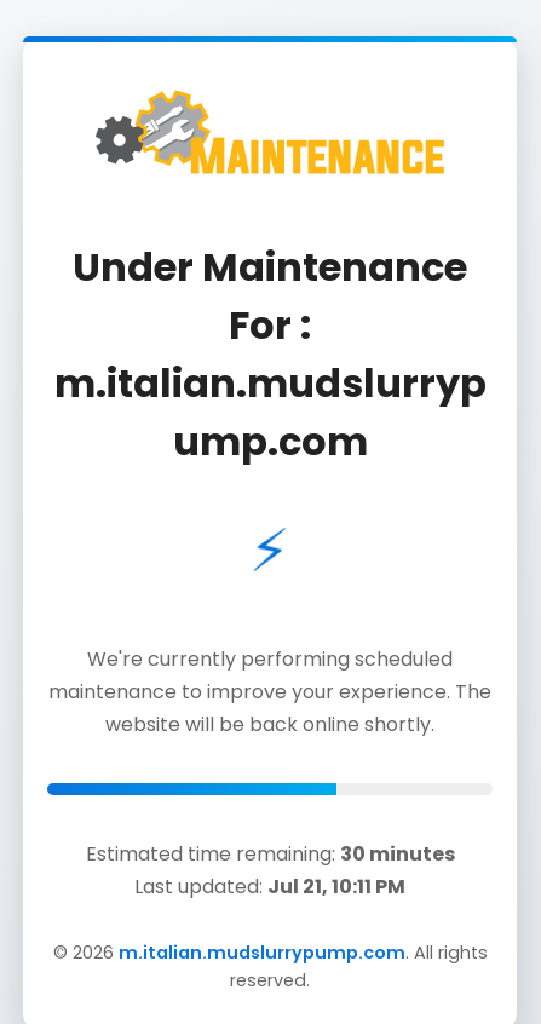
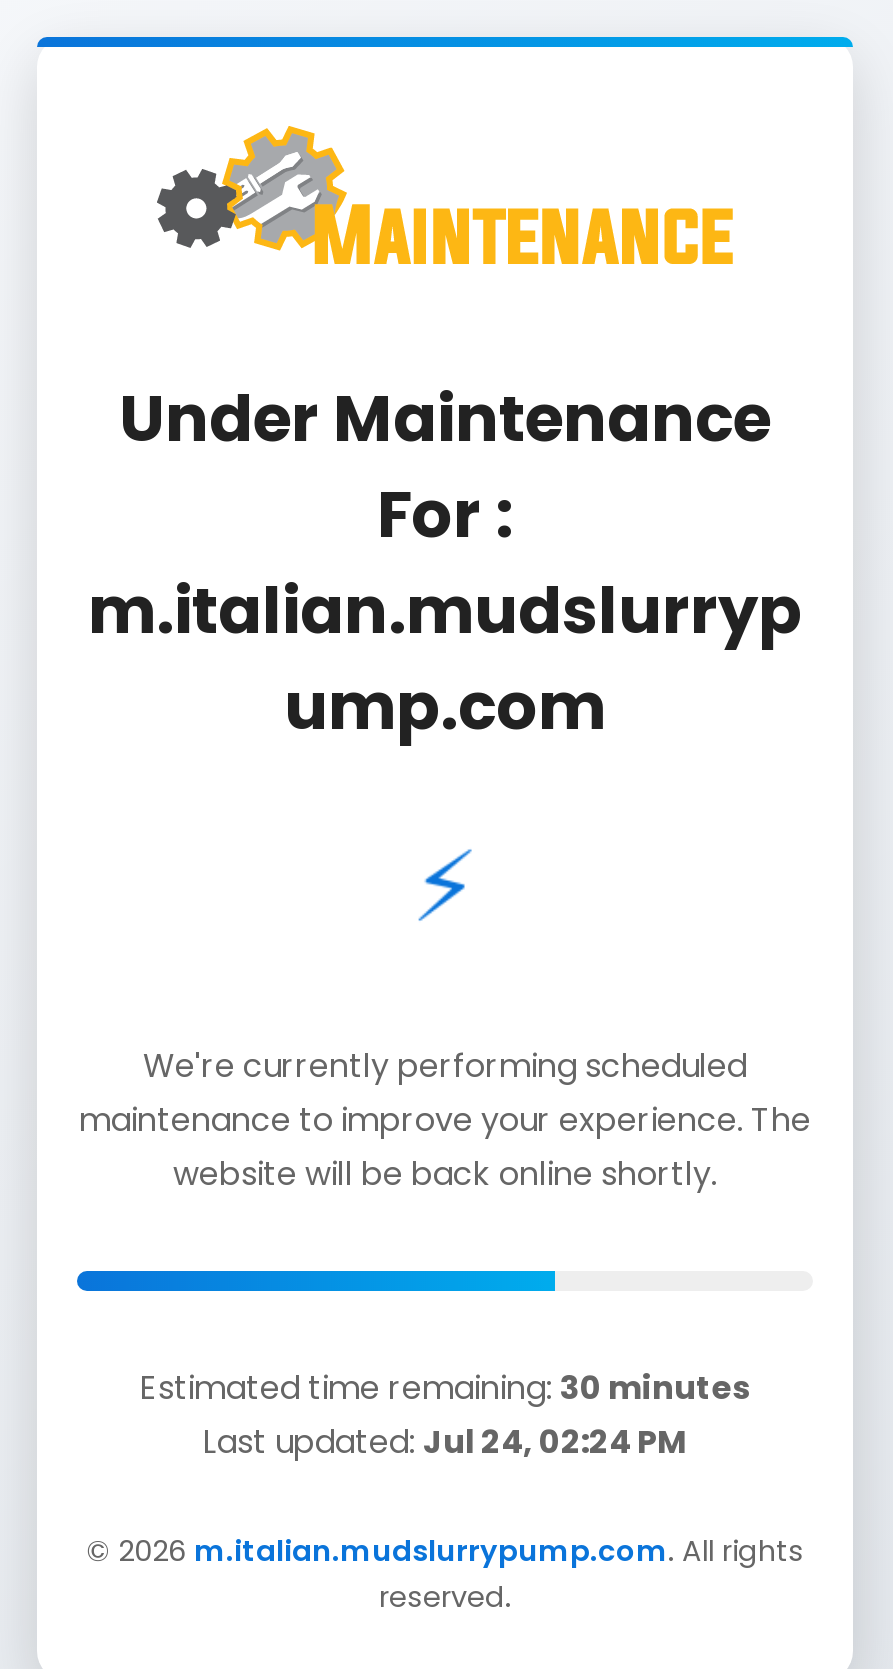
- Last updated: Jul 21, 10:11 PM
+ Last updated: Jul 24, 02:24 PM
